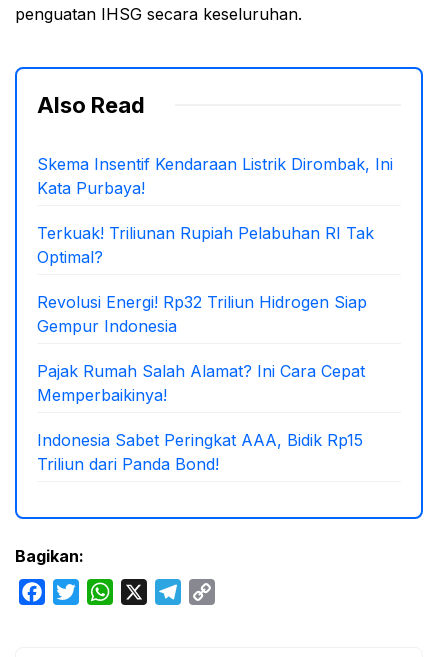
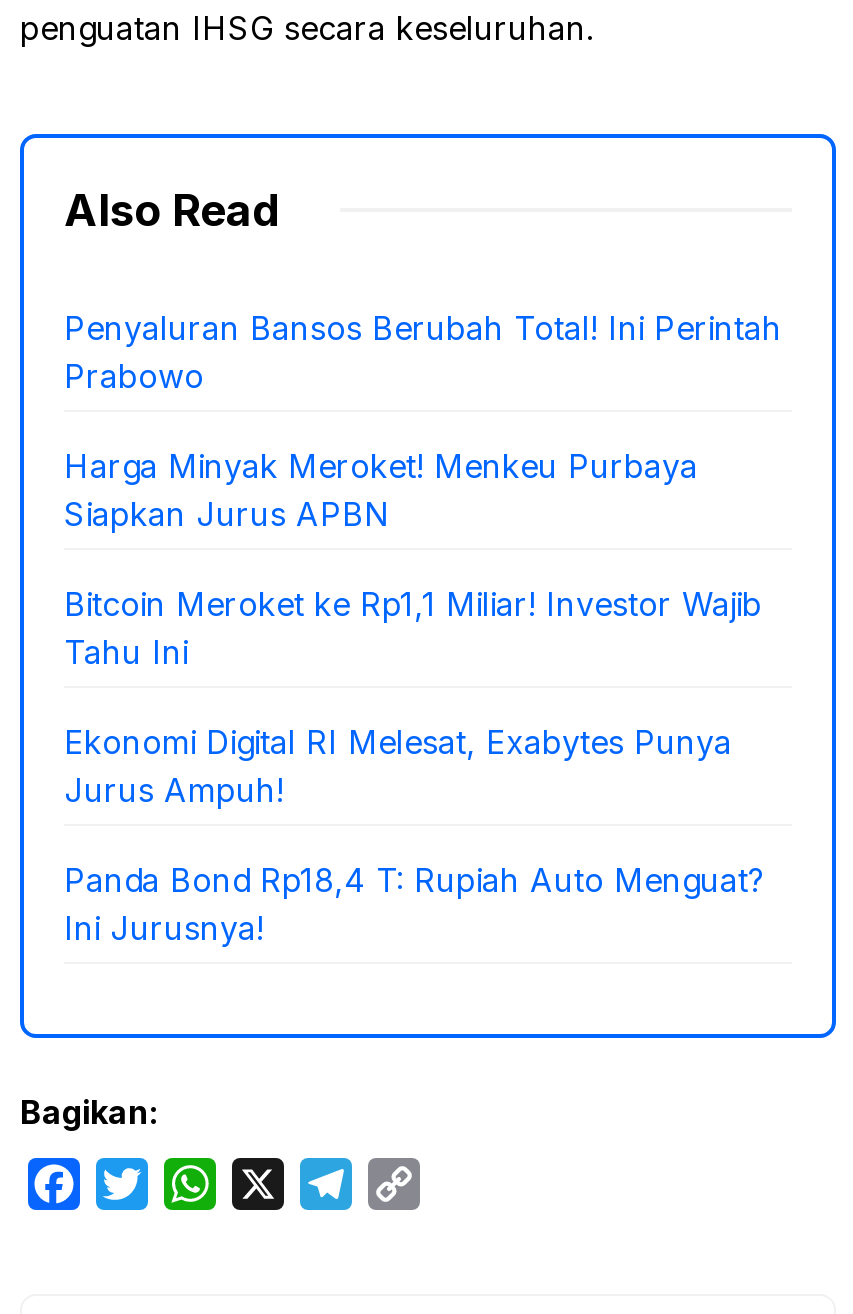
- Skema Insentif Kendaraan Listrik Dirombak, Ini
- Kata Purbaya!
+ Penyaluran Bansos Berubah Total! Ini Perintah
+ Prabowo

- Terkuak! Triliunan Rupiah Pelabuhan RI Tak
- Optimal?
+ Harga Minyak Meroket! Menkeu Purbaya
+ Siapkan Jurus APBN

- Revolusi Energi! Rp32 Triliun Hidrogen Siap
- Gempur Indonesia
+ Bitcoin Meroket ke Rp1,1 Miliar! Investor Wajib
+ Tahu Ini

- Pajak Rumah Salah Alamat? Ini Cara Cepat
- Memperbaikinya!
+ Ekonomi Digital RI Melesat, Exabytes Punya
+ Jurus Ampuh!

- Indonesia Sabet Peringkat AAA, Bidik Rp15
- Triliun dari Panda Bond!
+ Panda Bond Rp18,4 T: Rupiah Auto Menguat?
+ Ini Jurusnya!
